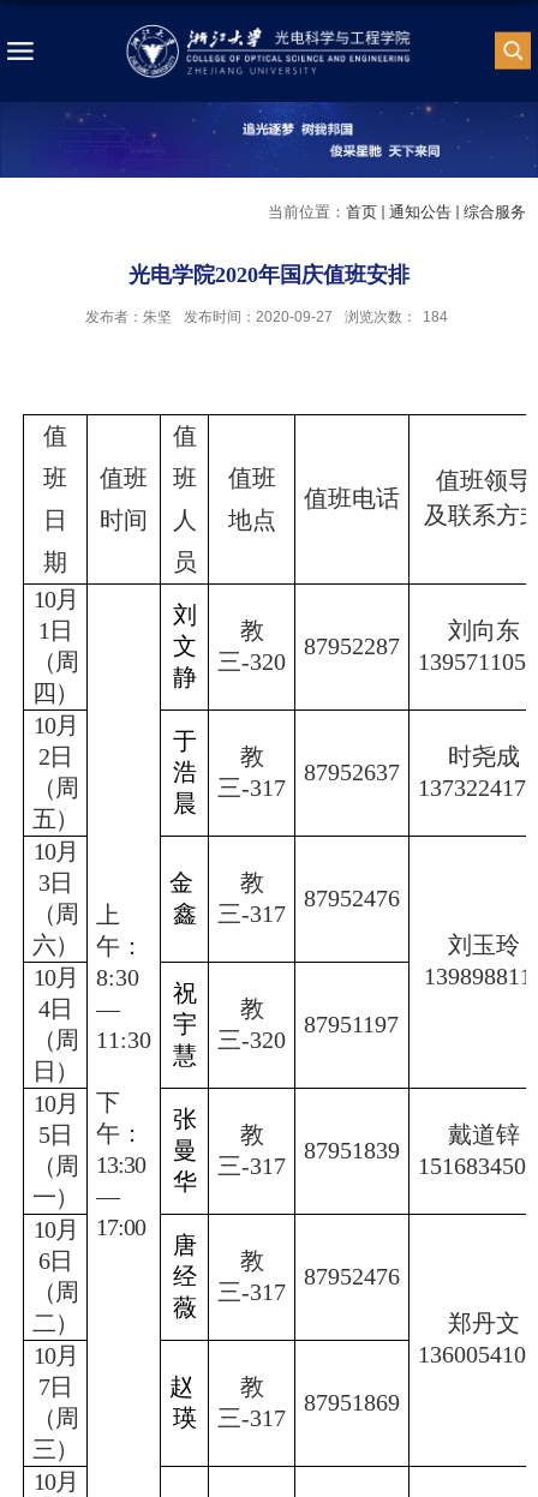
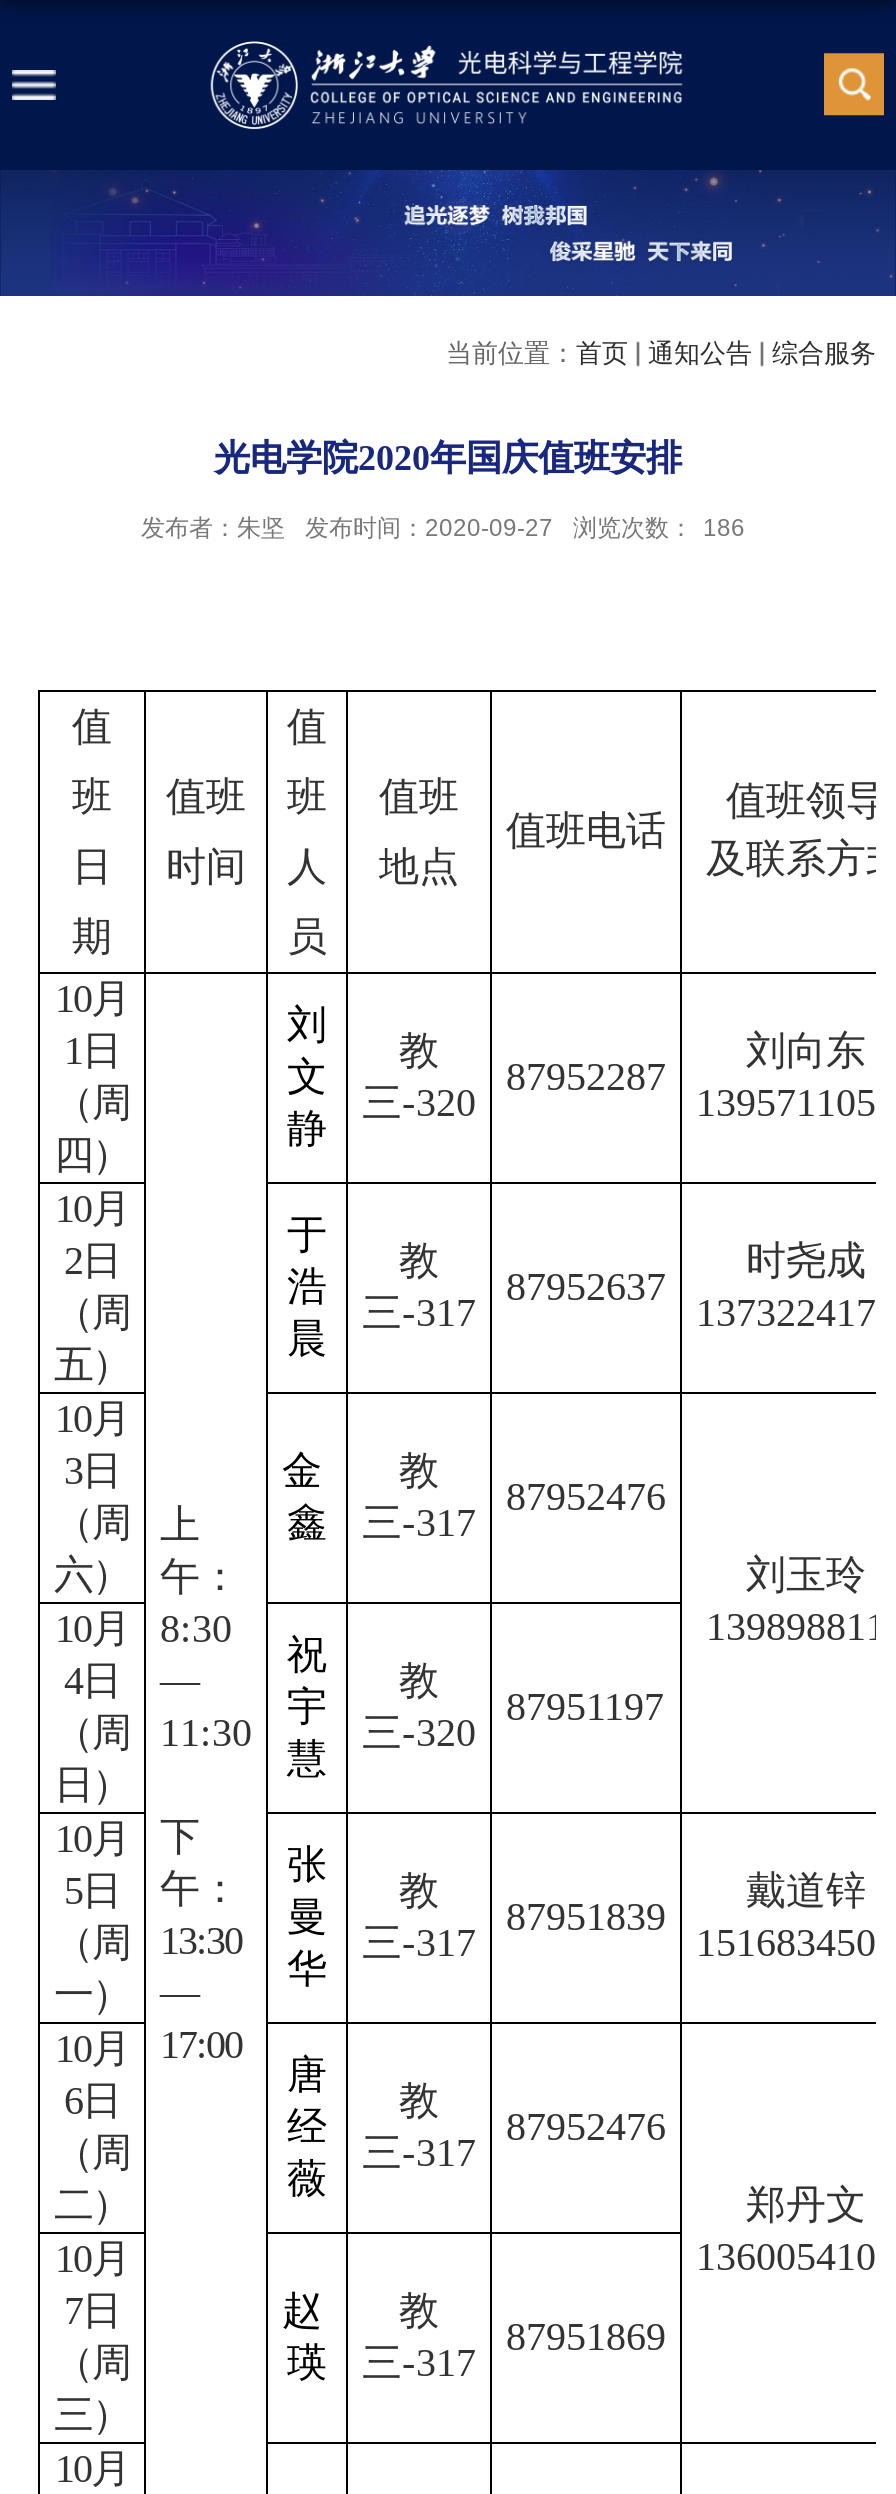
- 发布者：朱坚 发布时间：2020-09-27 浏览次数： 184
+ 发布者：朱坚 发布时间：2020-09-27 浏览次数： 186
